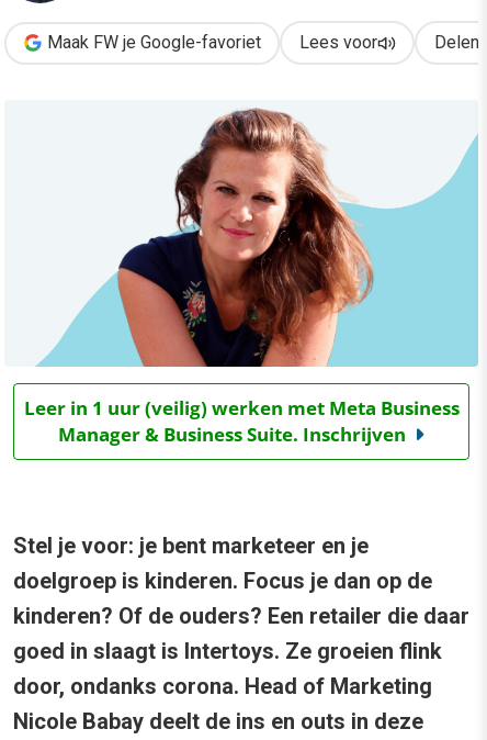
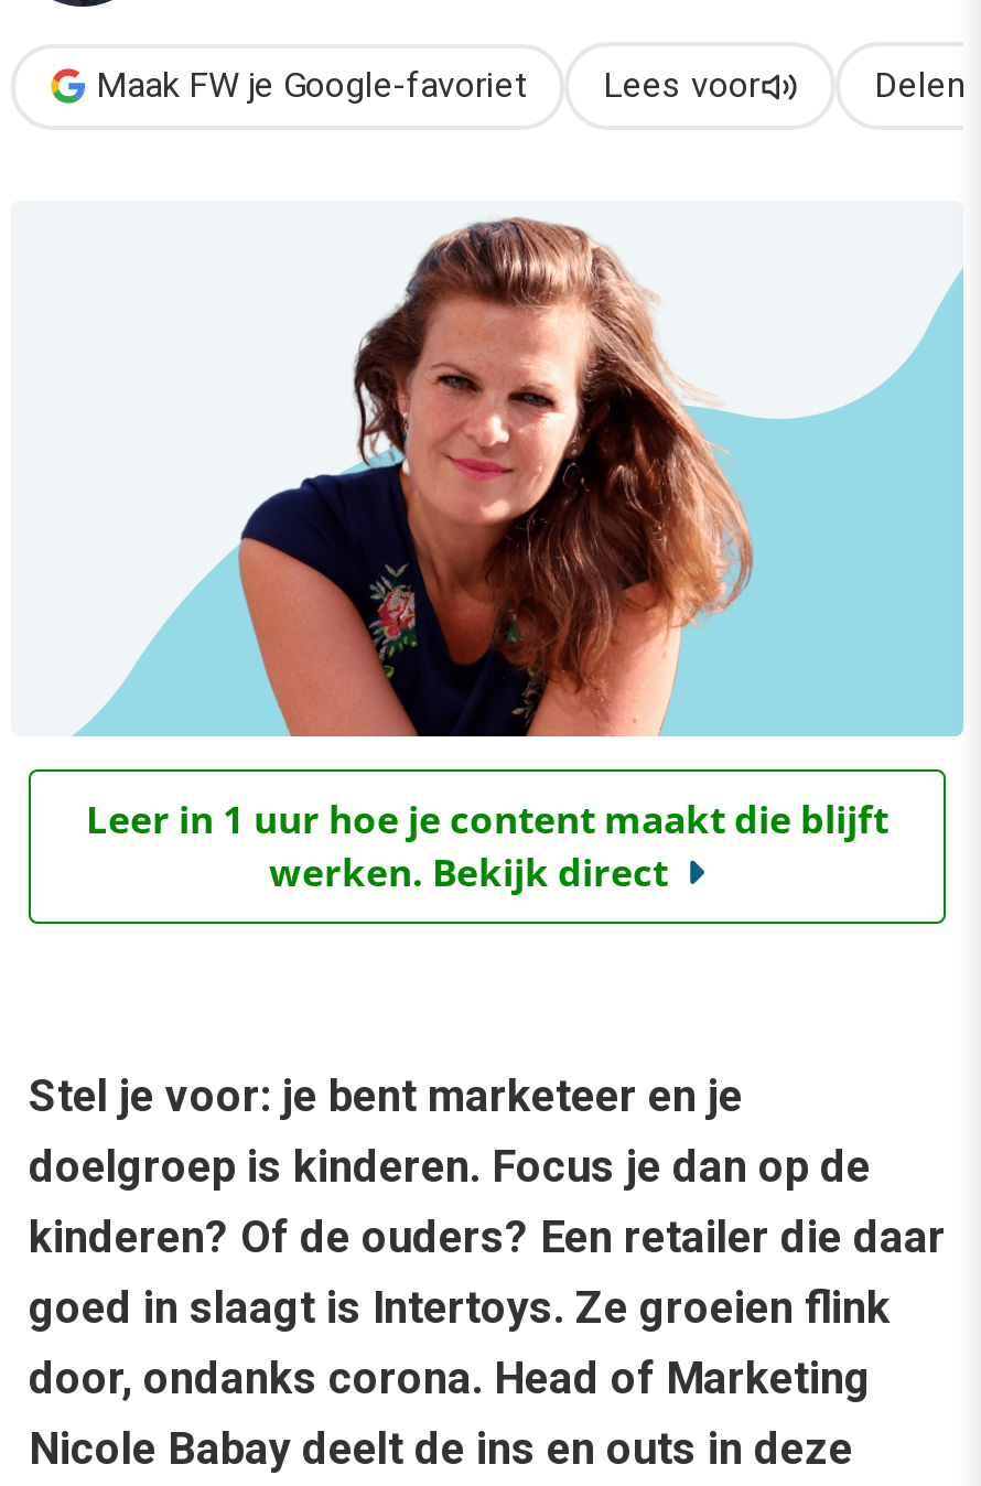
- Leer in 1 uur (veilig) werken met Meta Business
- Manager & Business Suite. Inschrijven
+ Leer in 1 uur hoe je content maakt die blijft
+ werken. Bekijk direct
